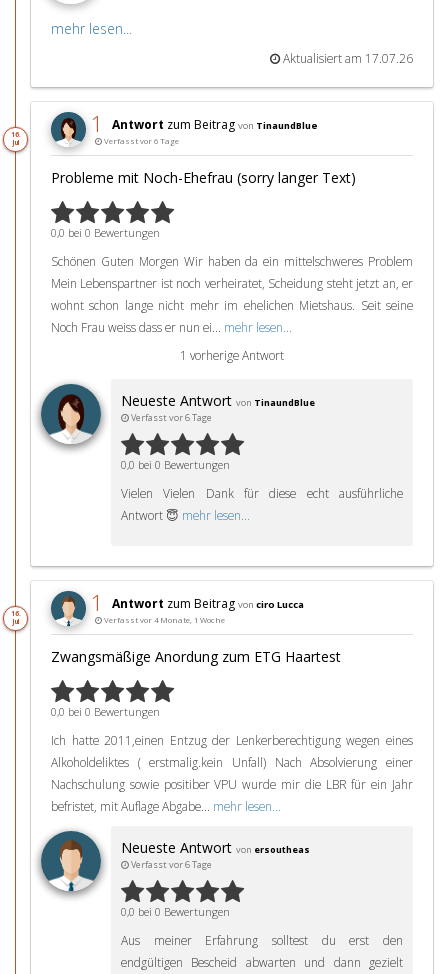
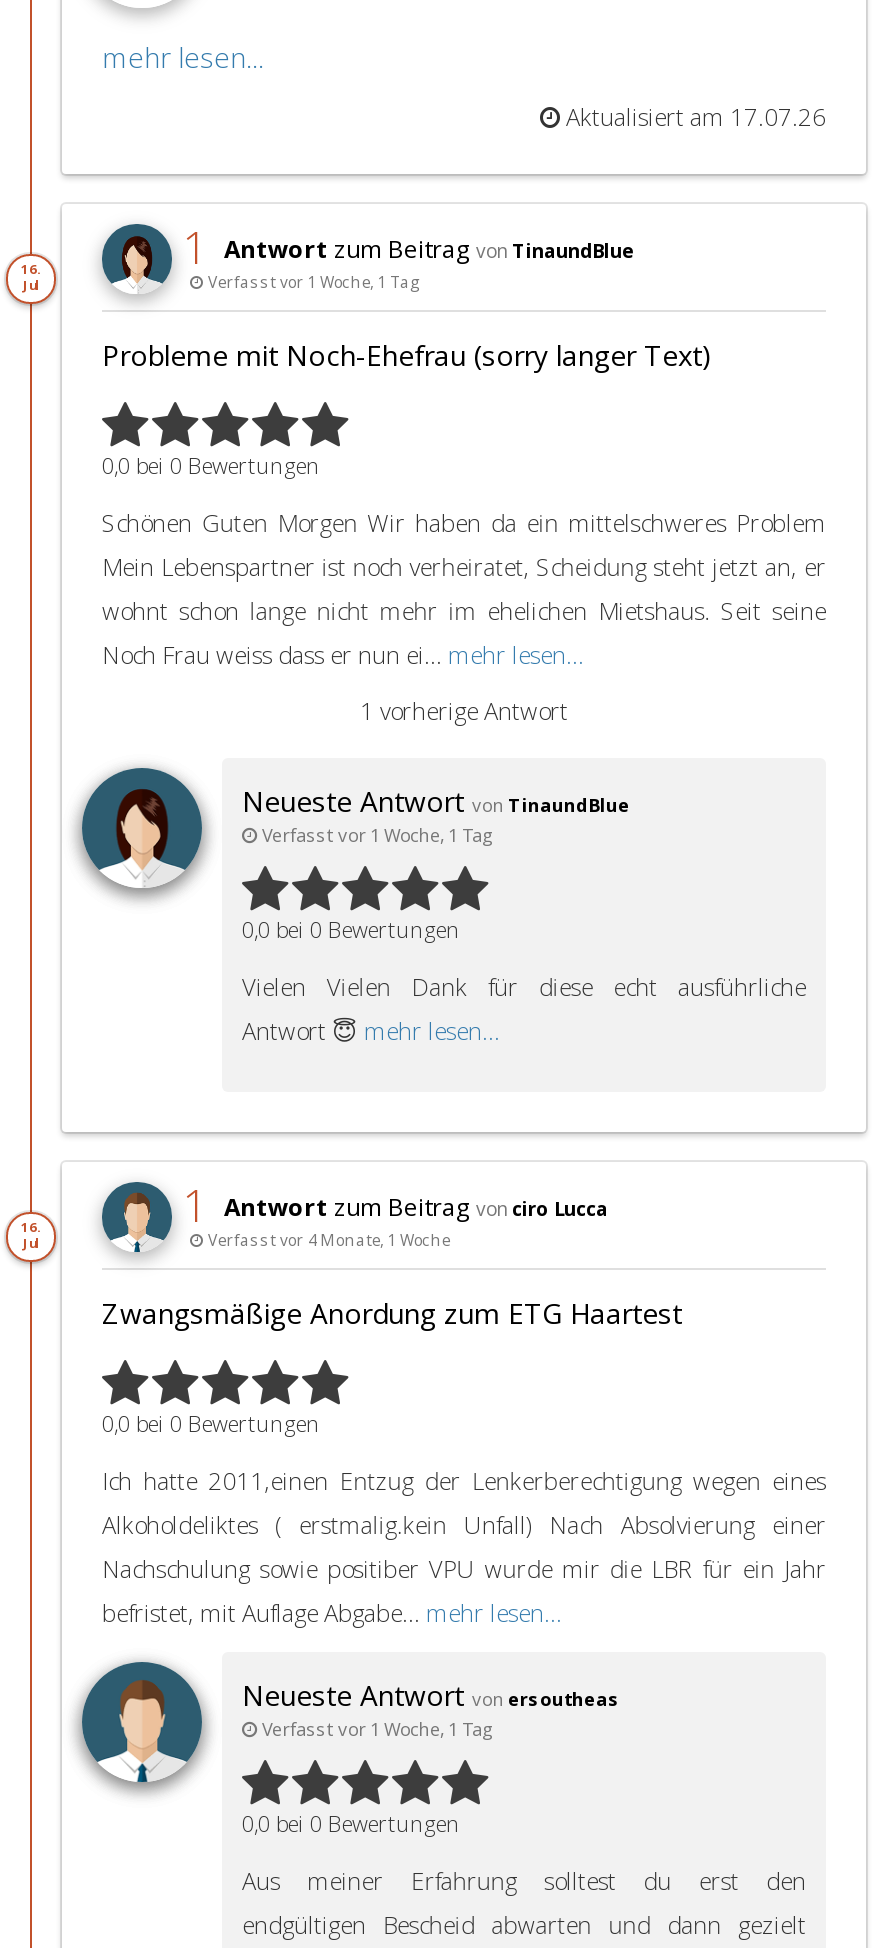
- Verfasst vor 6 Tage
+ Verfasst vor 1 Woche, 1 Tag

- Verfasst vor 6 Tage
+ Verfasst vor 1 Woche, 1 Tag

- Verfasst vor 6 Tage
+ Verfasst vor 1 Woche, 1 Tag
